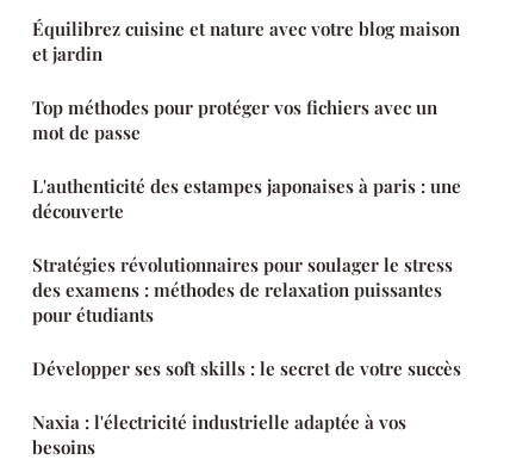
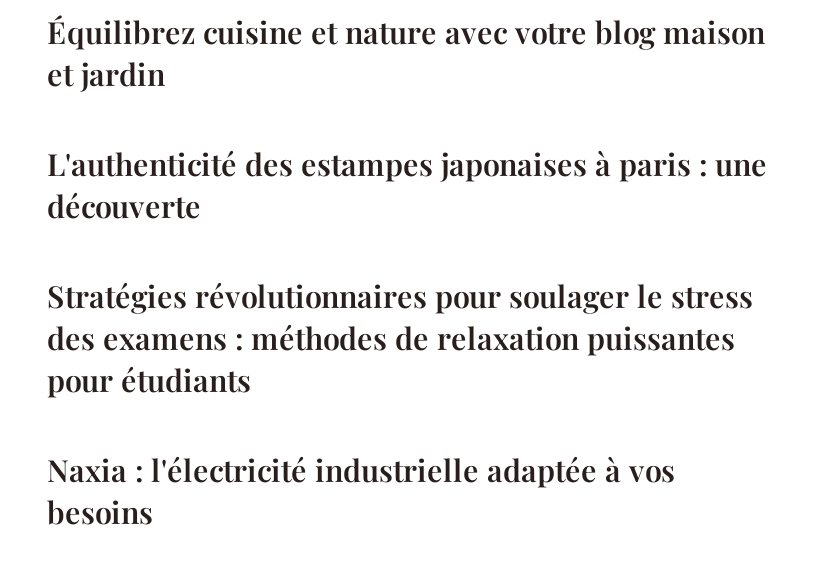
- Top méthodes pour protéger vos fichiers avec un
- mot de passe

- Développer ses soft skills : le secret de votre succès
